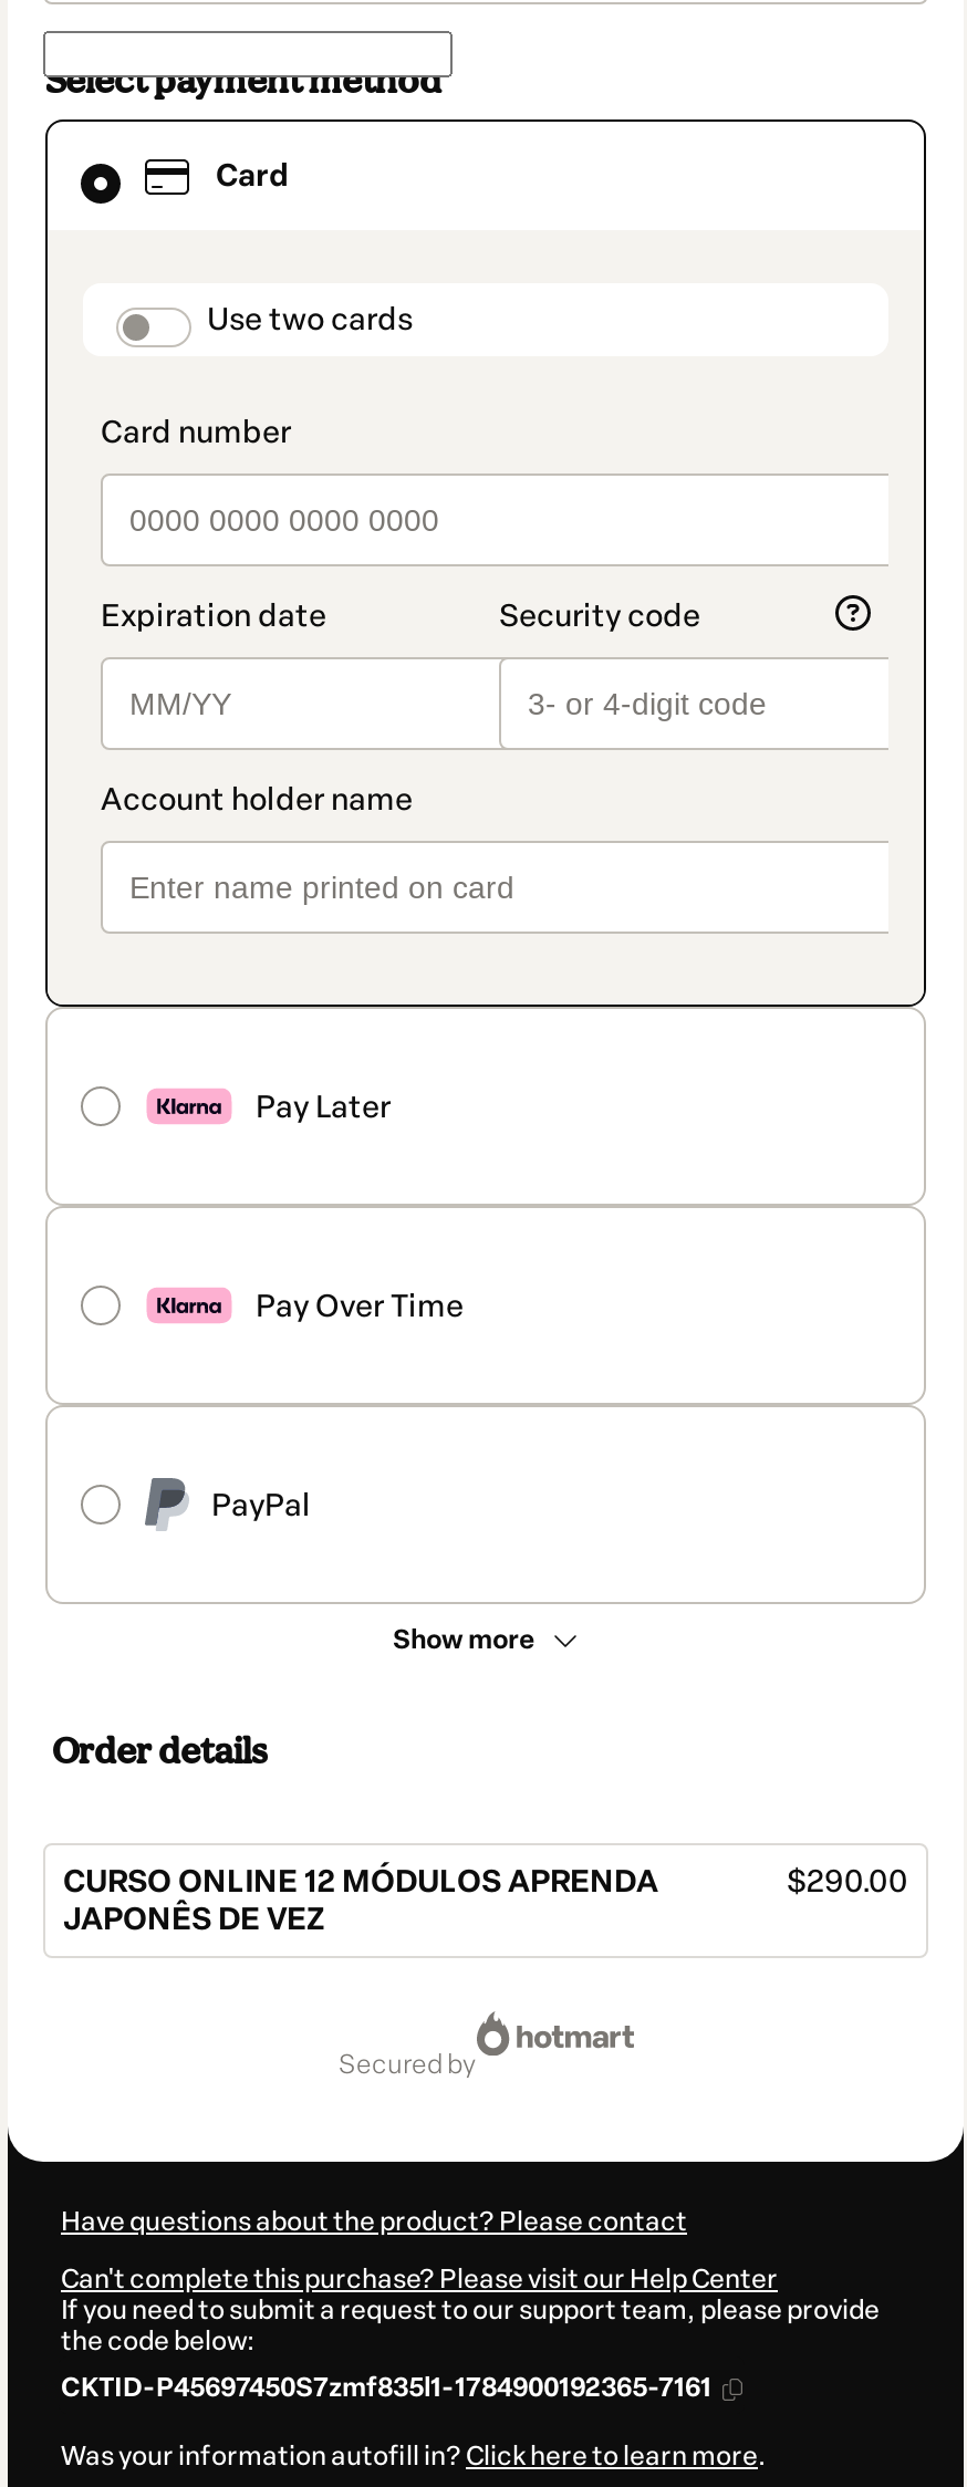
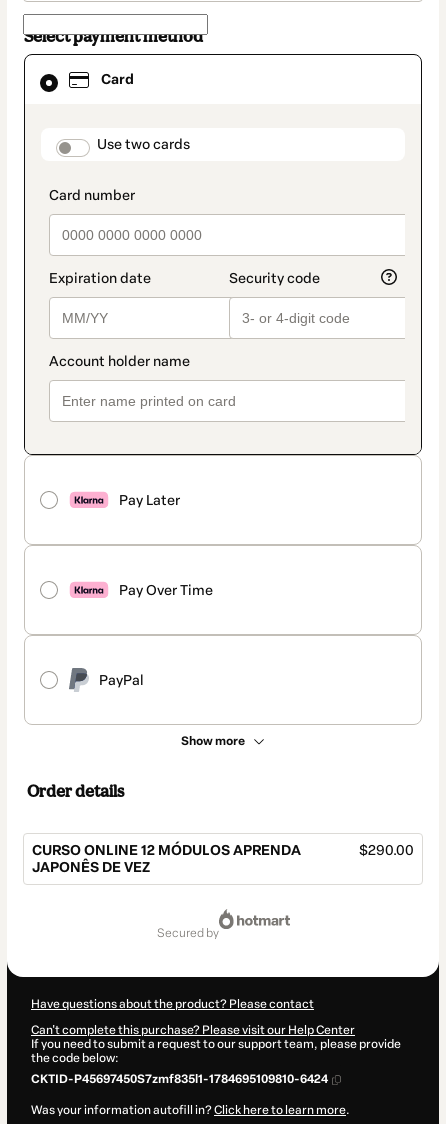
- CKTID-P45697450S7zmf835l1-1784900192365-7161
+ CKTID-P45697450S7zmf835l1-1784695109810-6424
